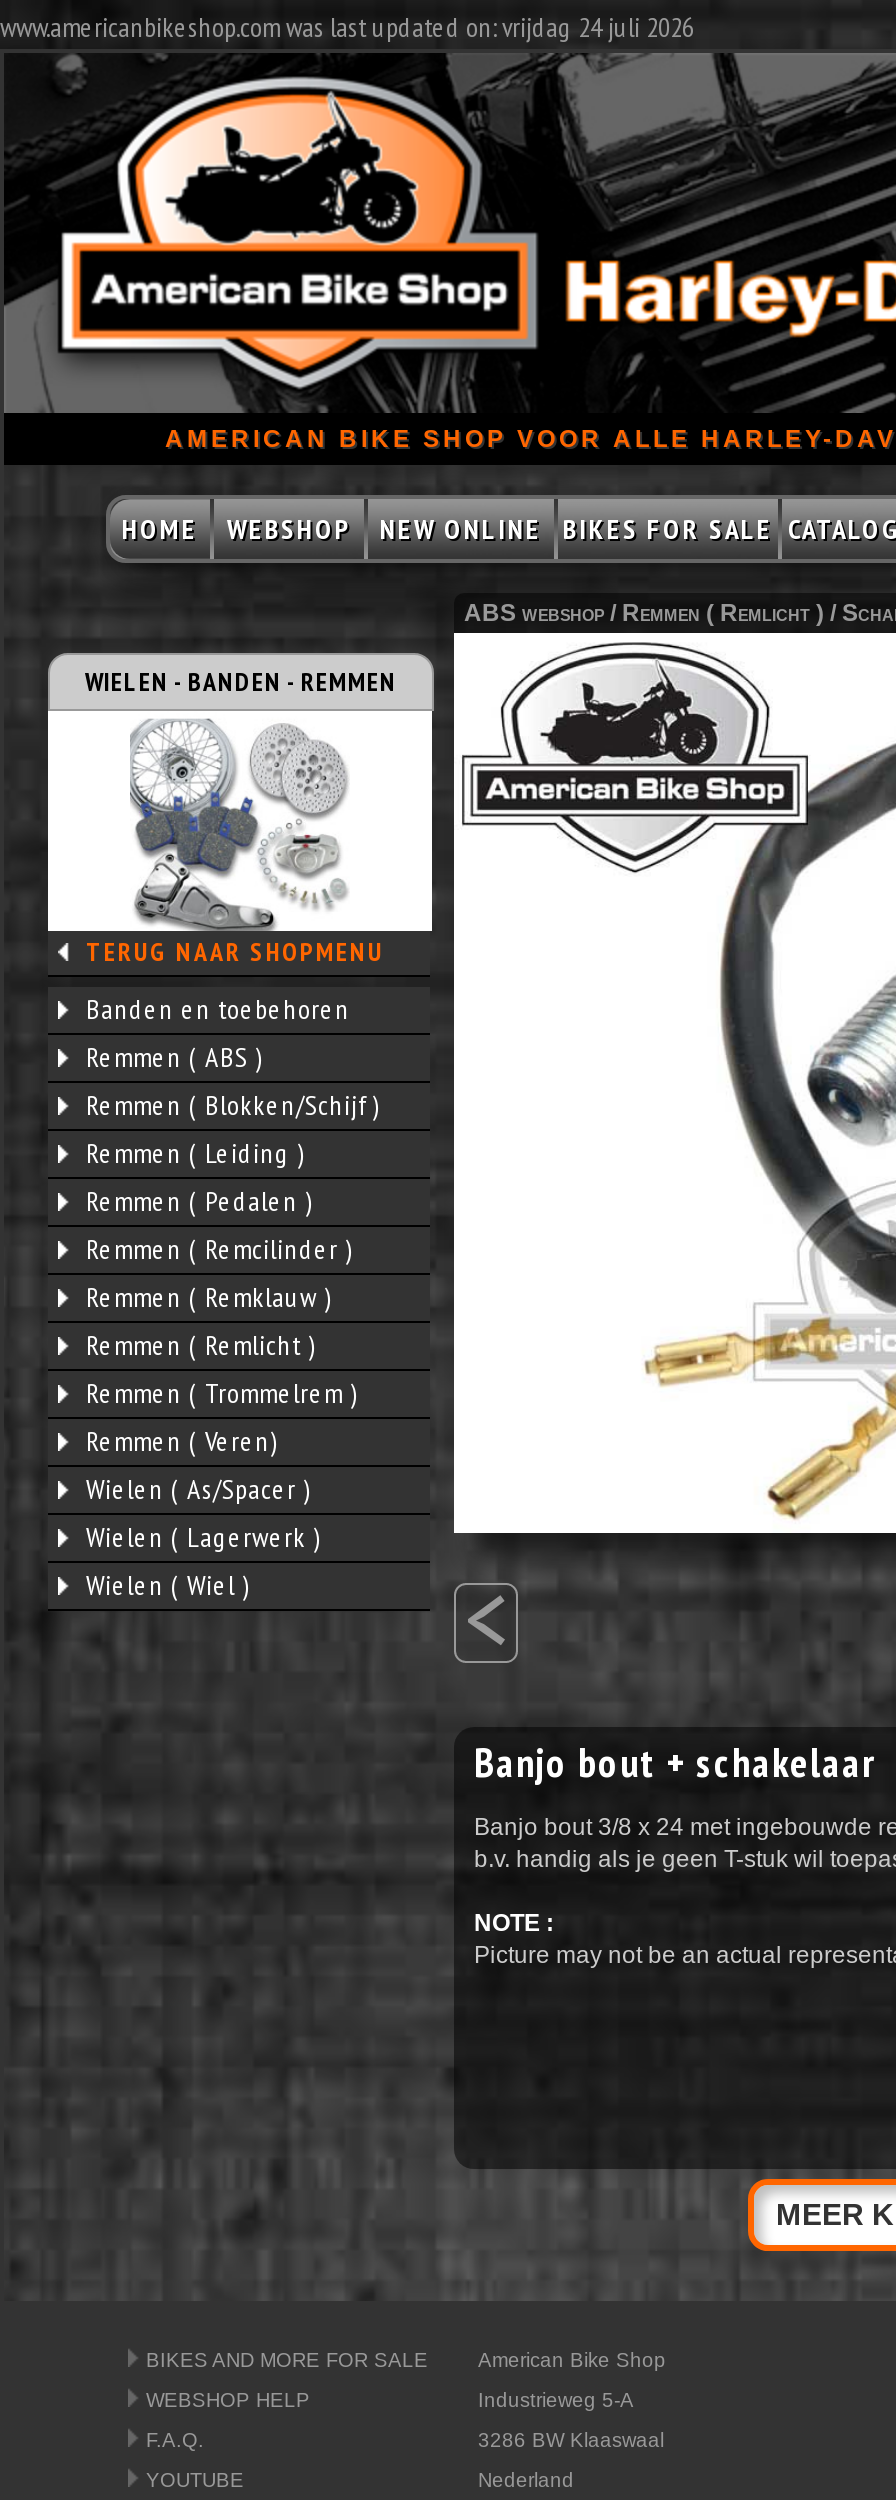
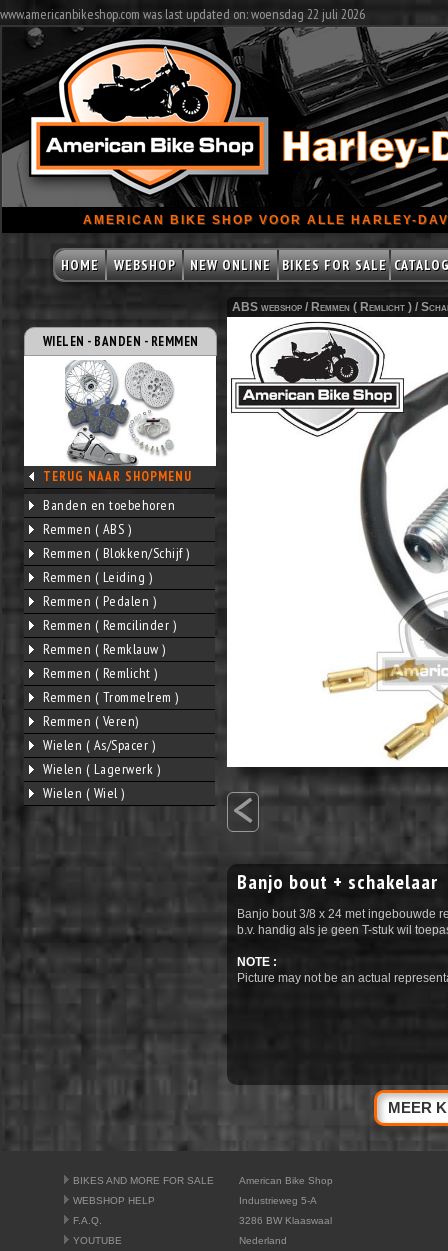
- www.americanbikeshop.com was last updated on: vrijdag 24 juli 2026
+ www.americanbikeshop.com was last updated on: woensdag 22 juli 2026
